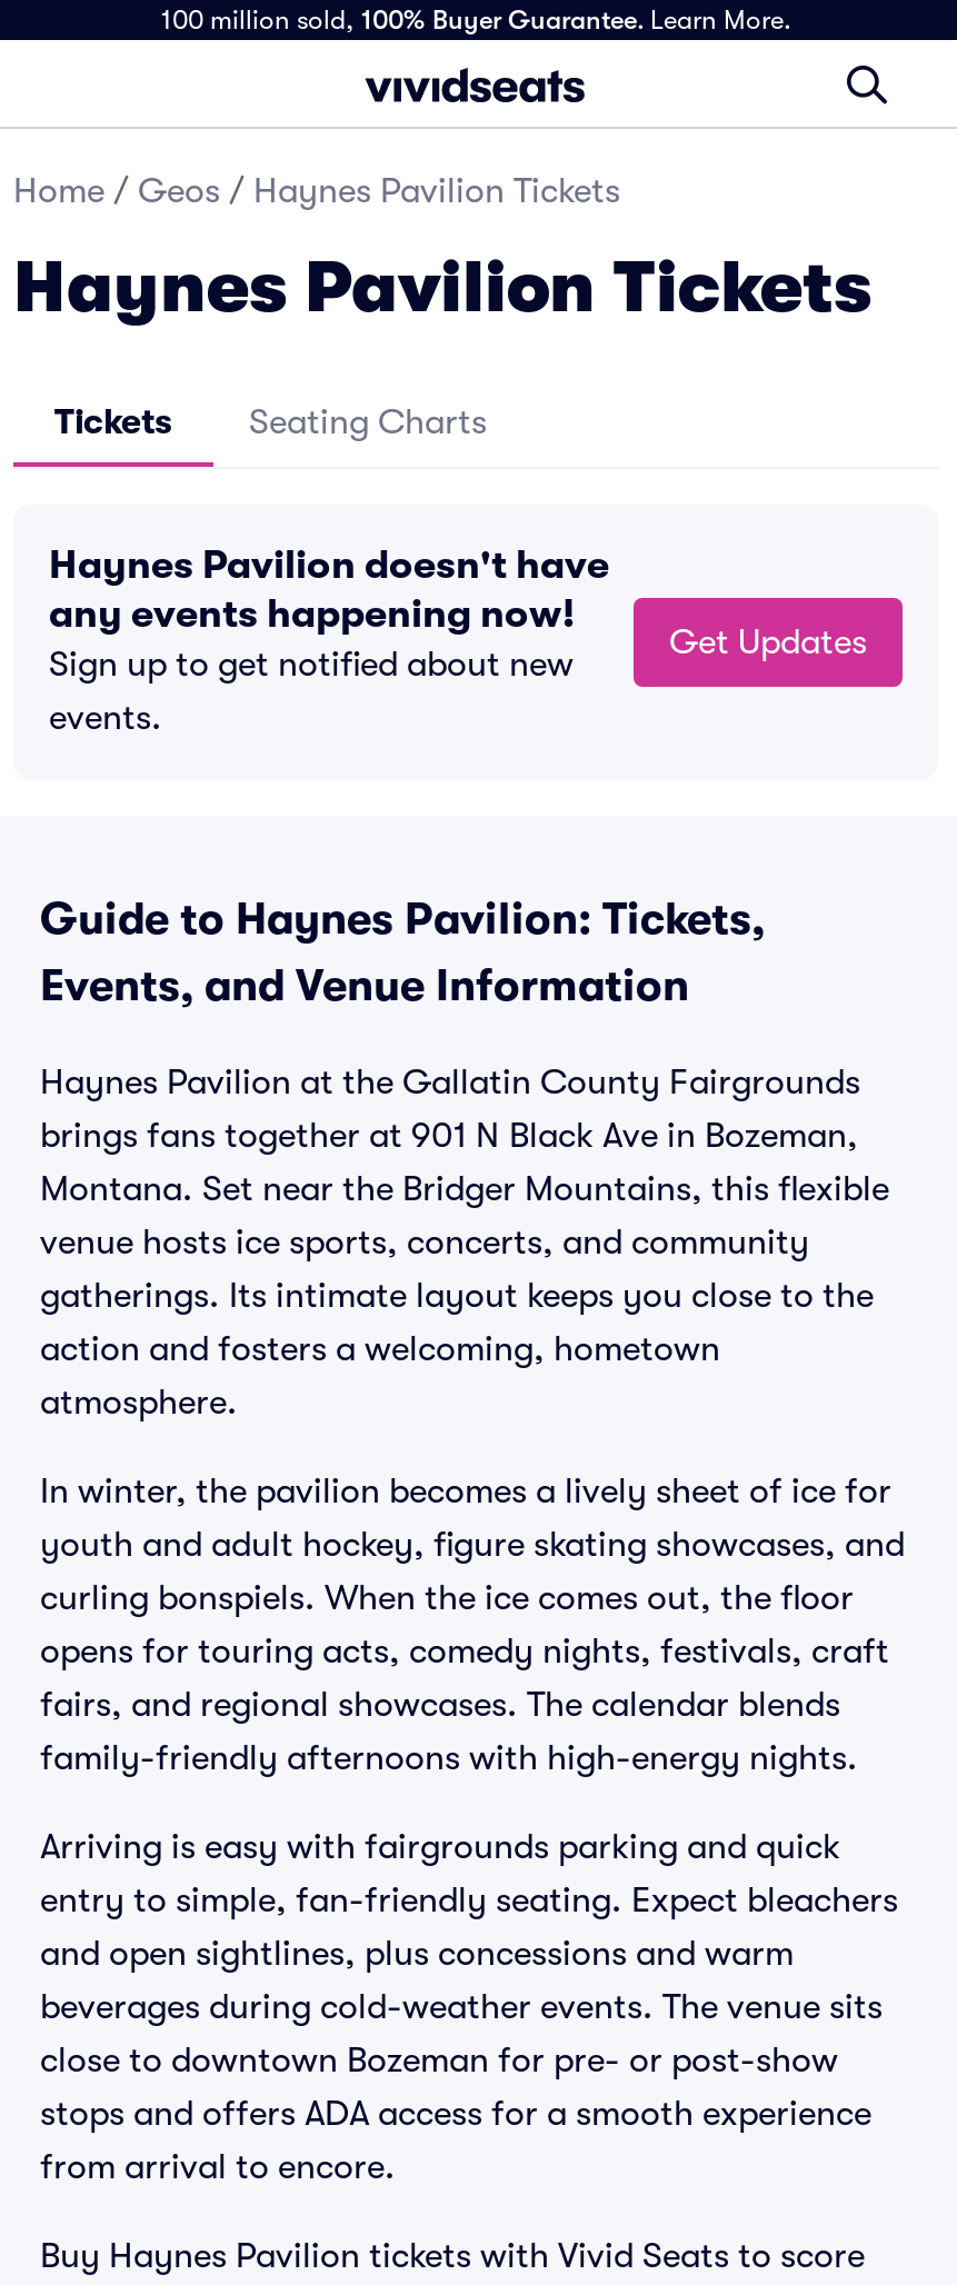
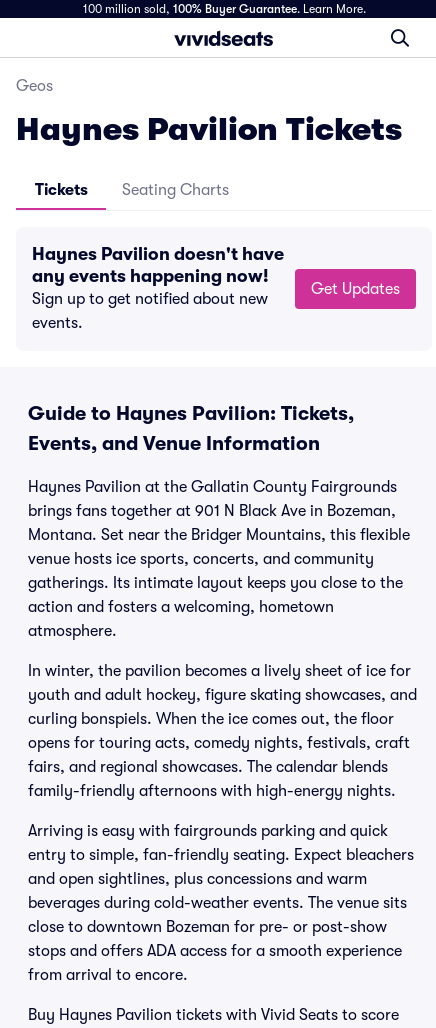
- Home / Geos / Haynes Pavilion Tickets
+ Geos
